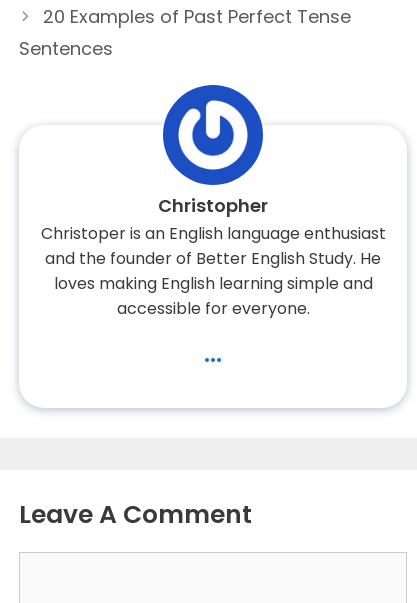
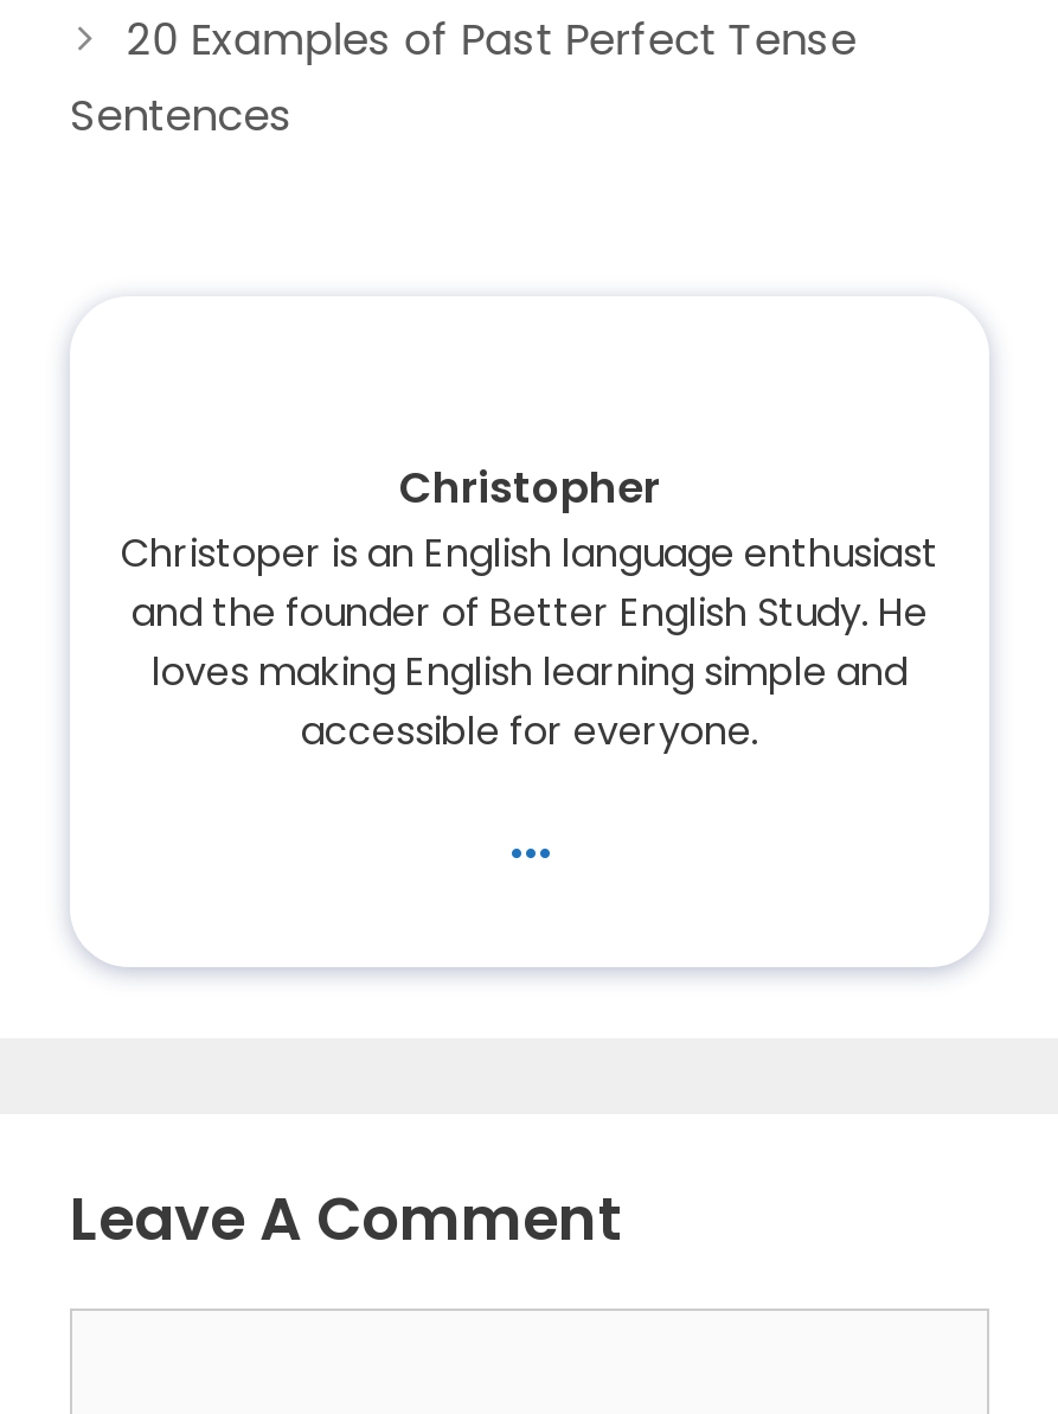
- [image]
